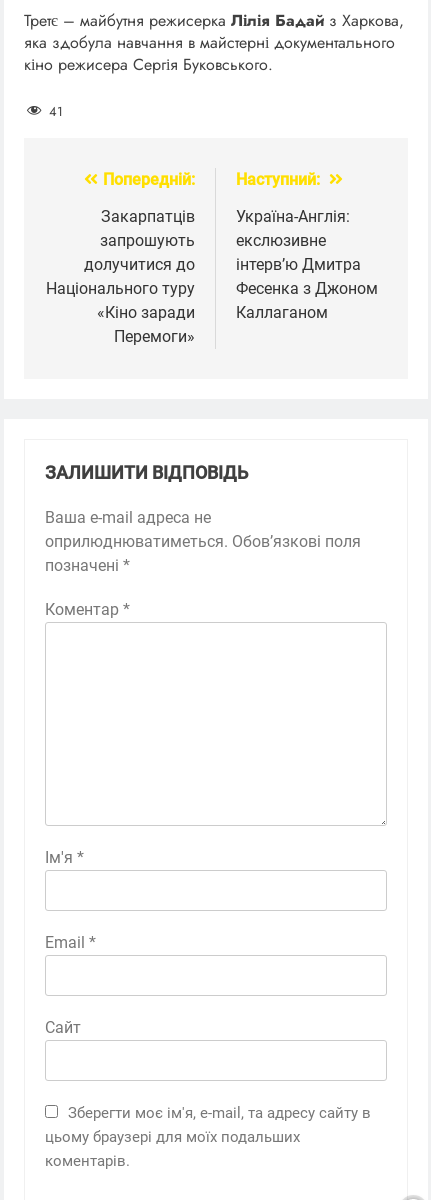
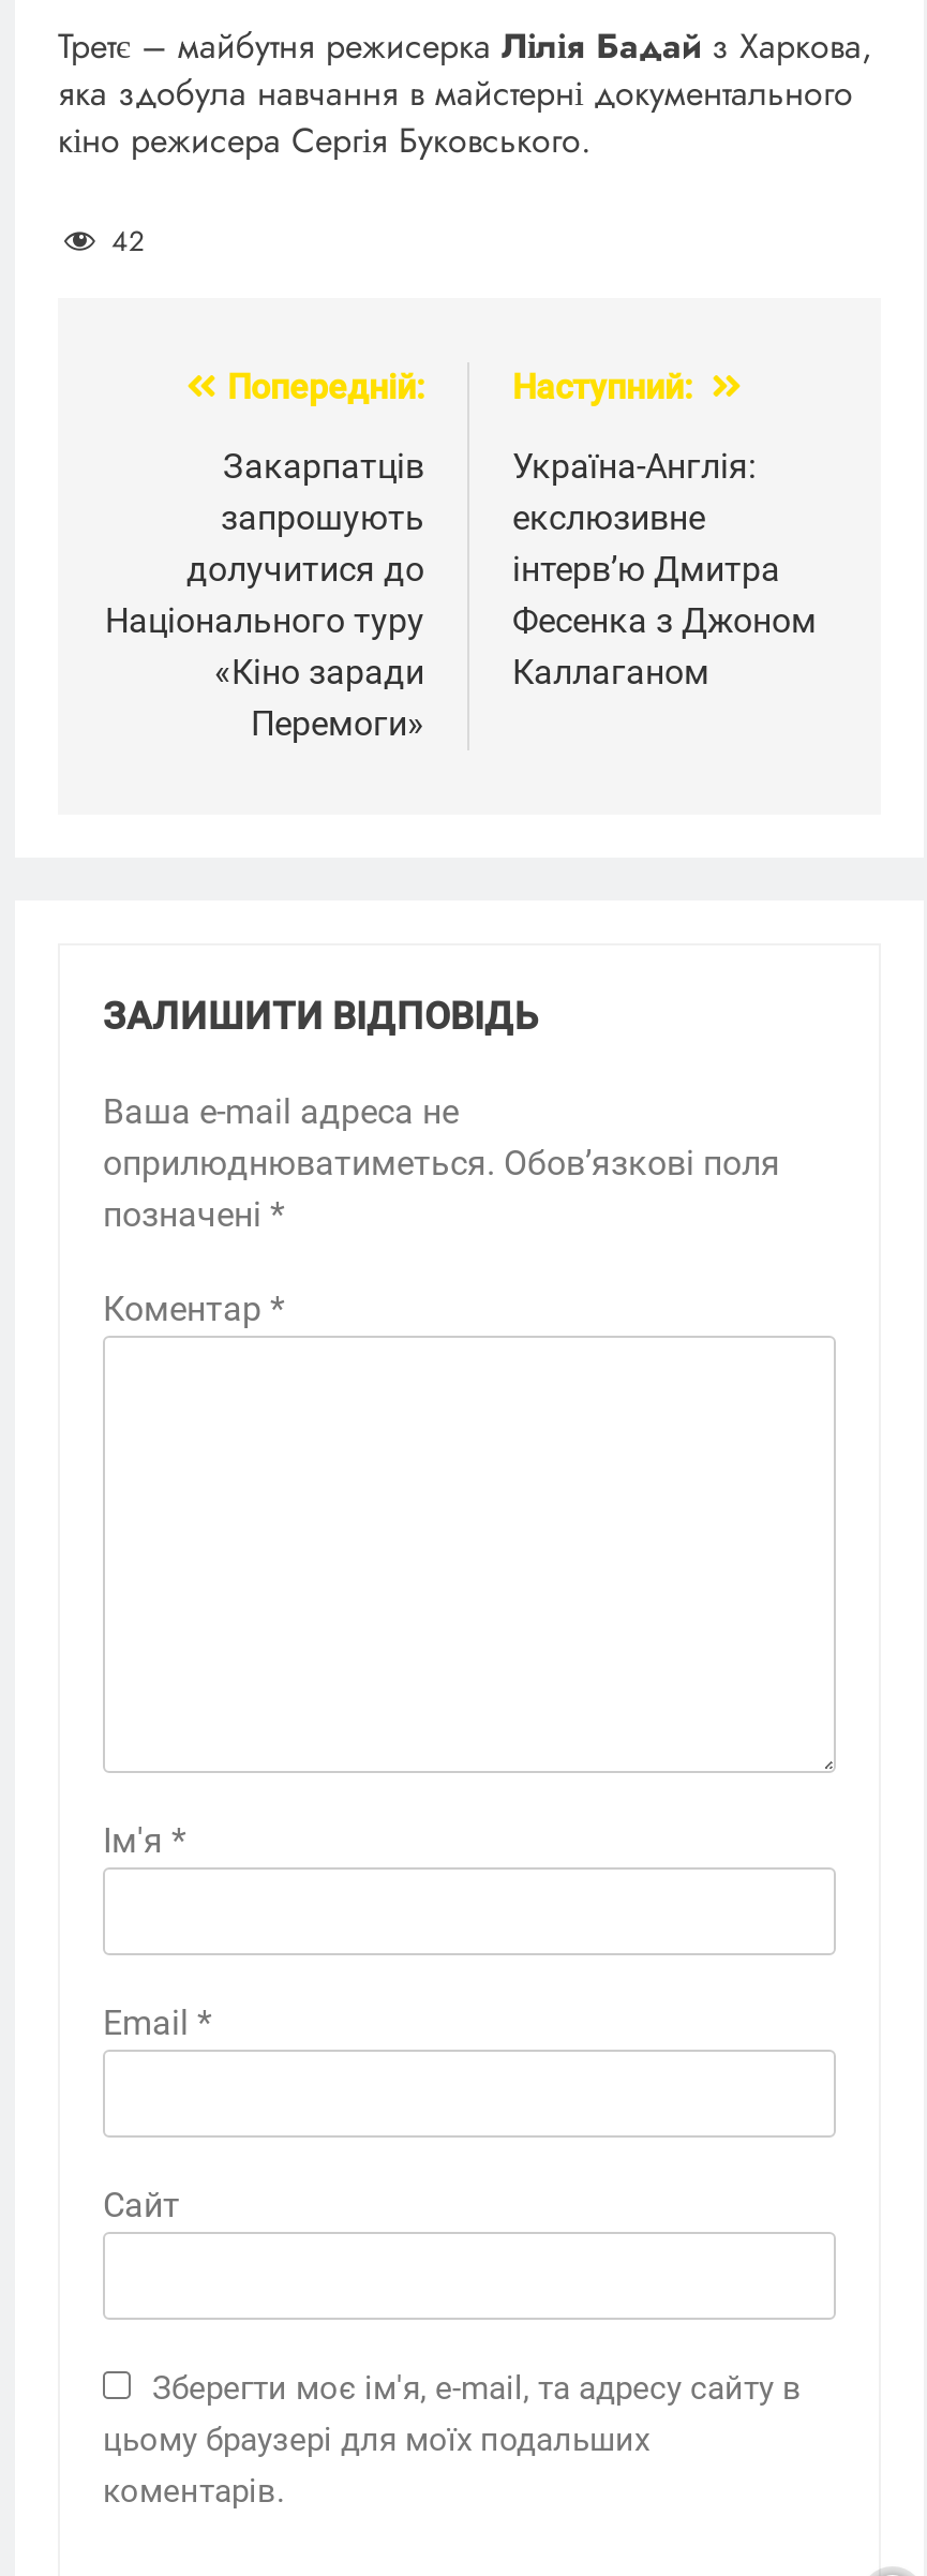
- 41
+ 42
